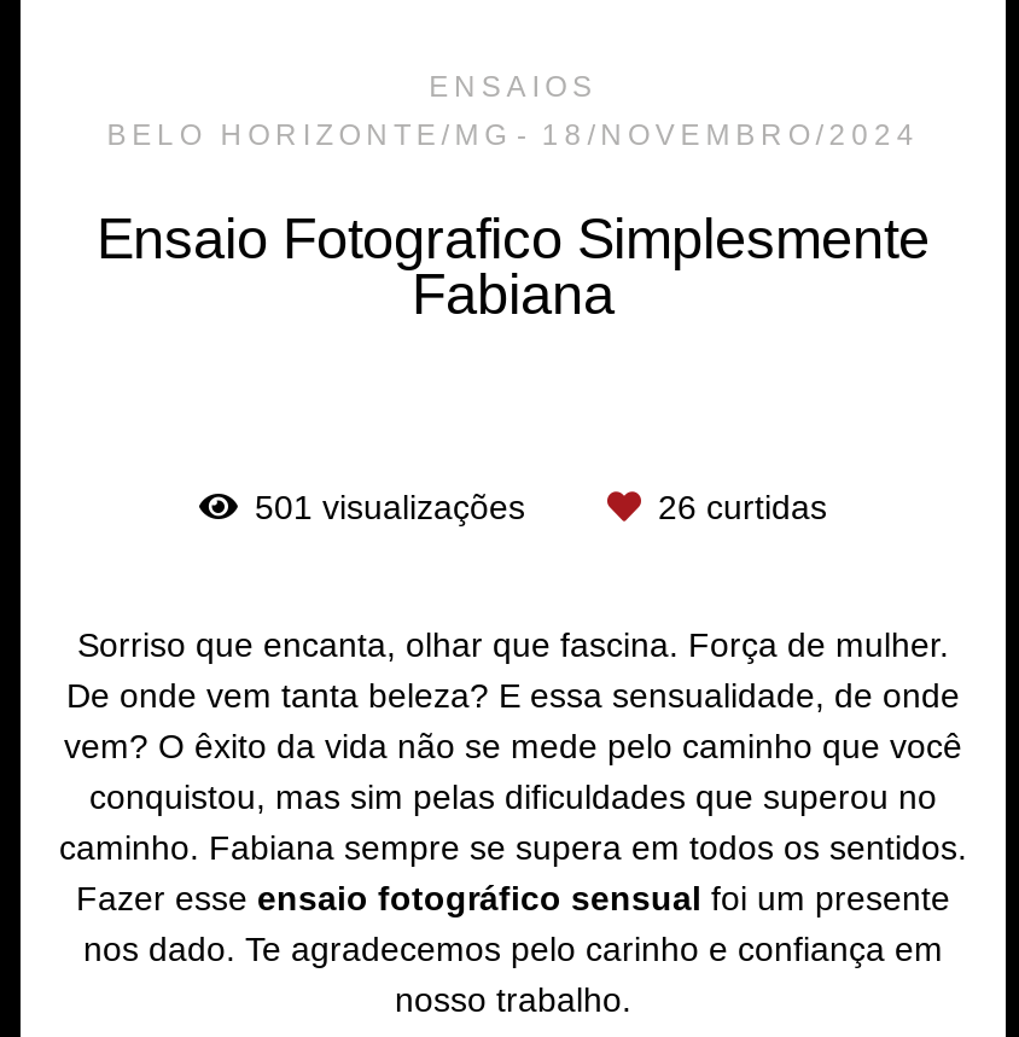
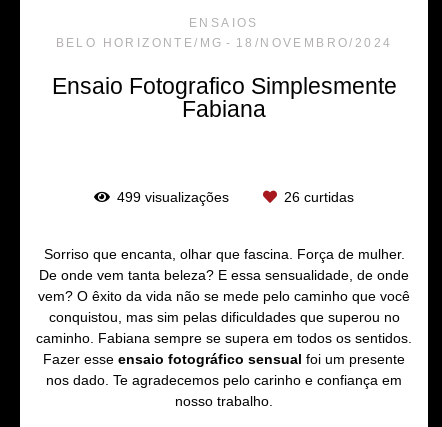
- 501 visualizações
+ 499 visualizações
